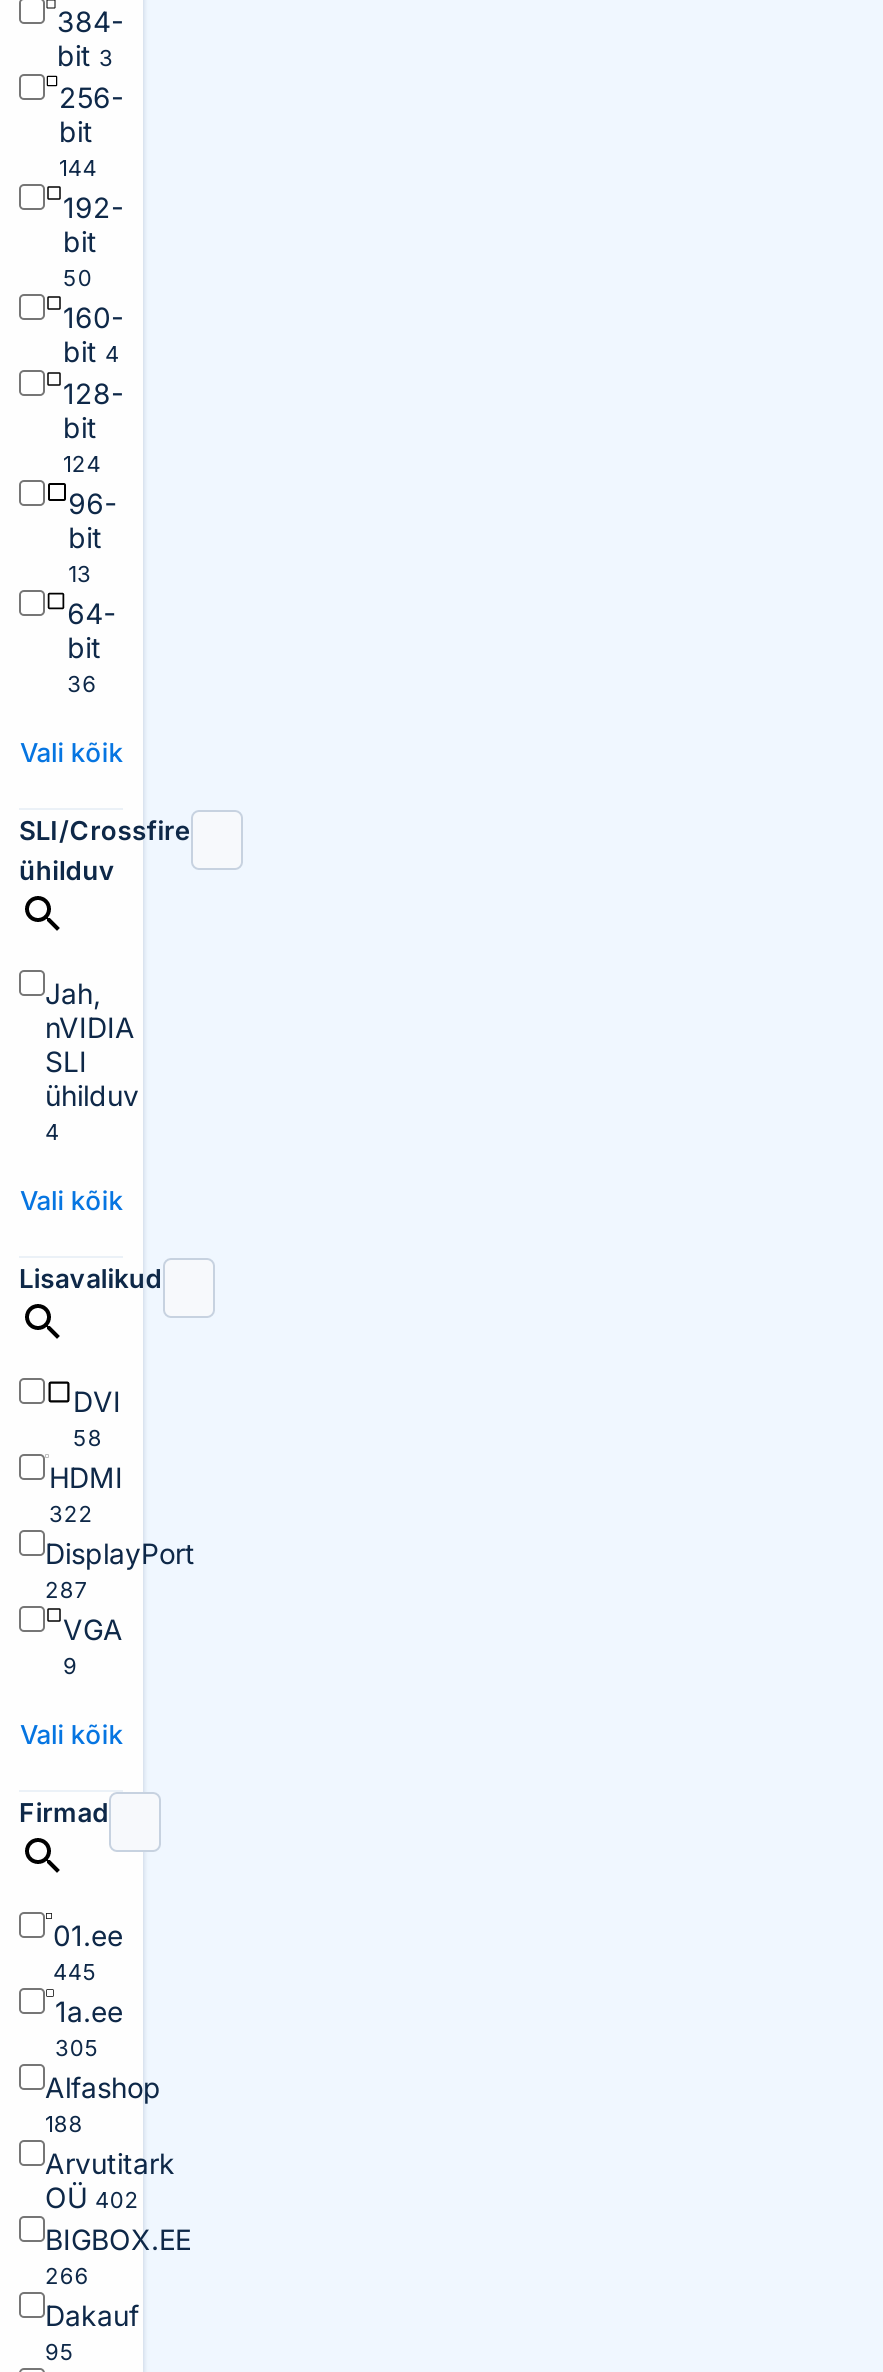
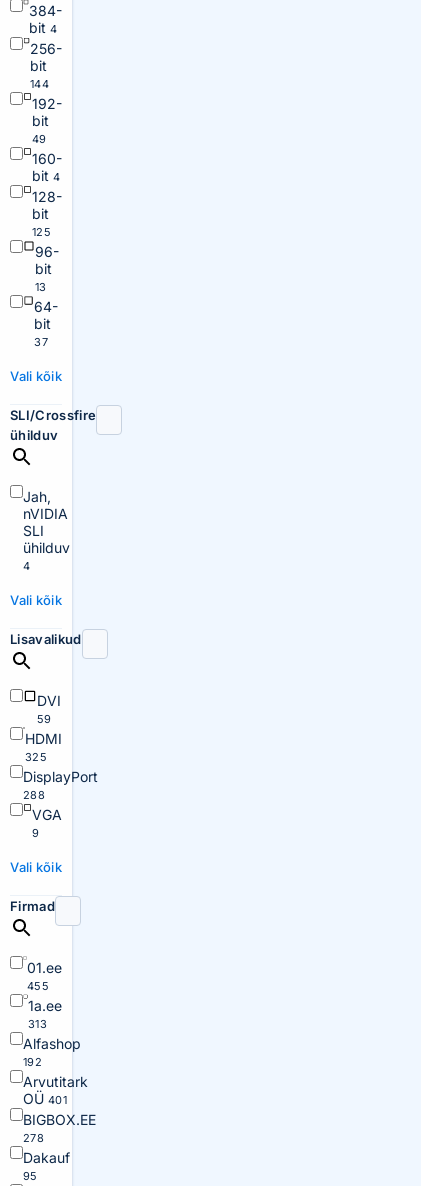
- bit 3
+ bit 4

- 50
+ 49

- 124
+ 125

- 36
+ 37

- 58
+ 59

- 322
+ 325

- 287
+ 288

- 445
+ 455

- 305
+ 313

- 188
+ 192

- OÜ 402
+ OÜ 401

- 266
+ 278
